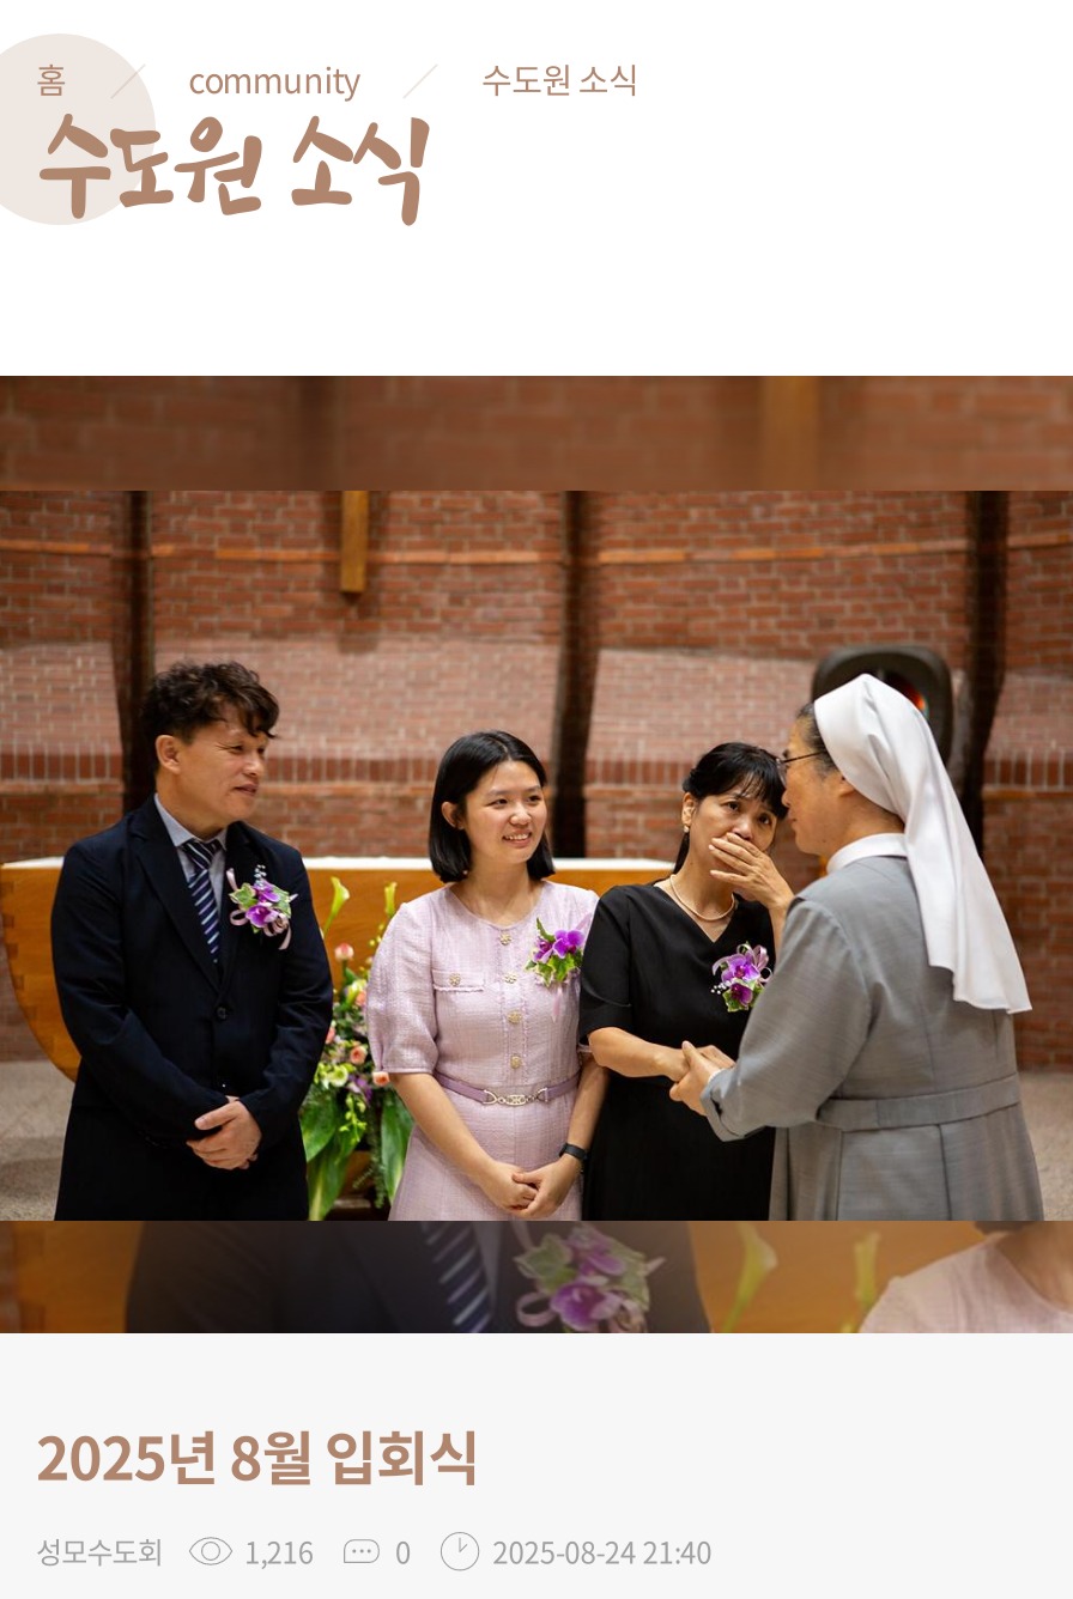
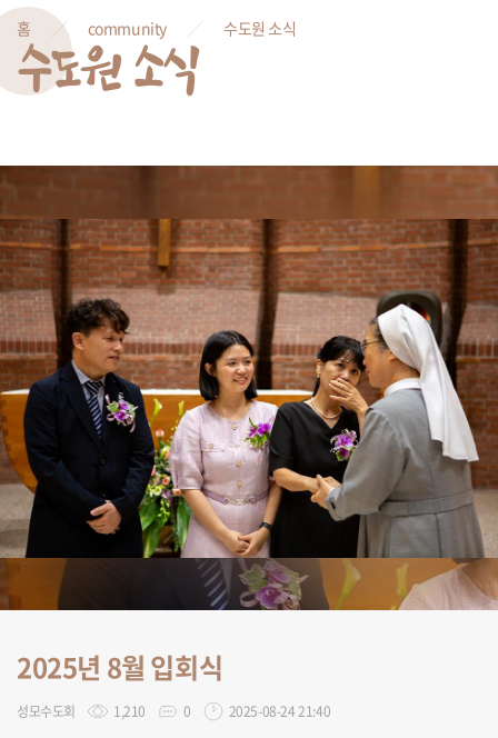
- 성모수도회 1,216 0 2025-08-24 21:40
+ 성모수도회 1,210 0 2025-08-24 21:40
